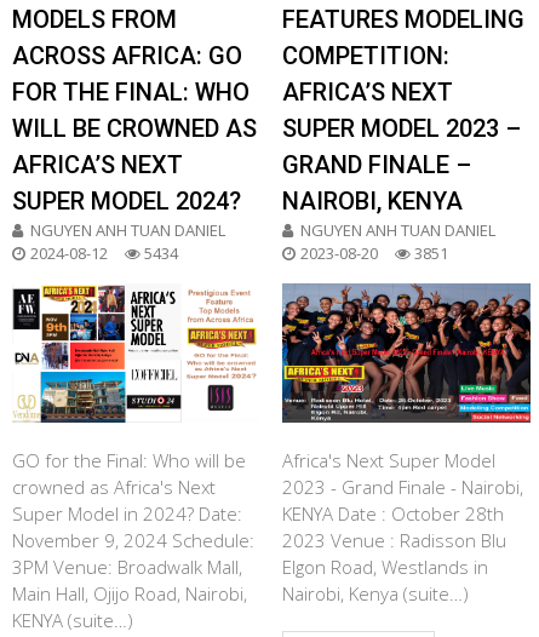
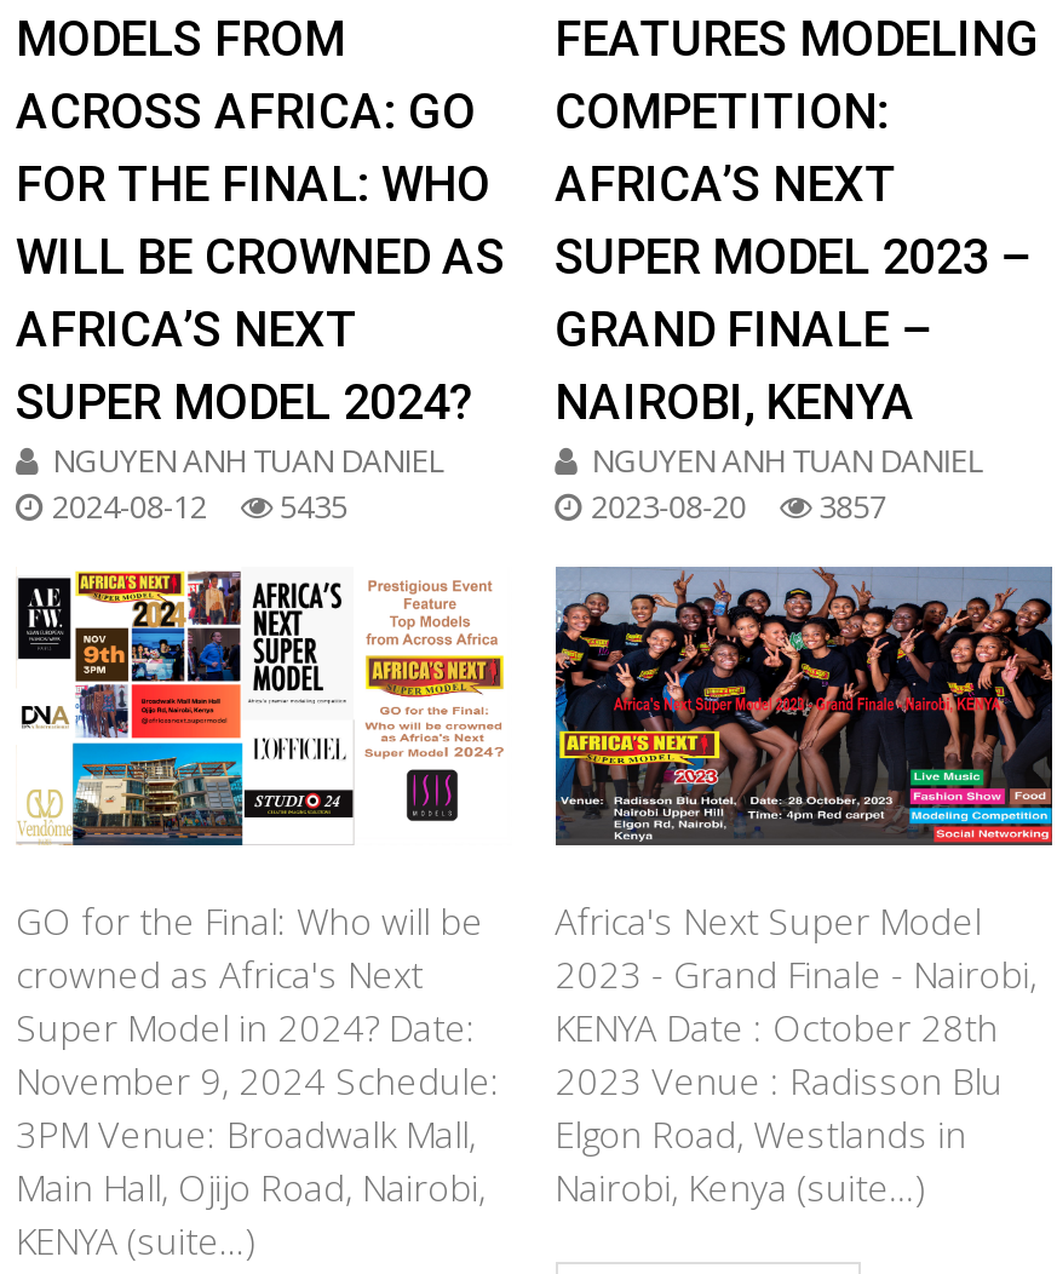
- 2024-08-12 5434
+ 2024-08-12 5435

- 2023-08-20 3851
+ 2023-08-20 3857
